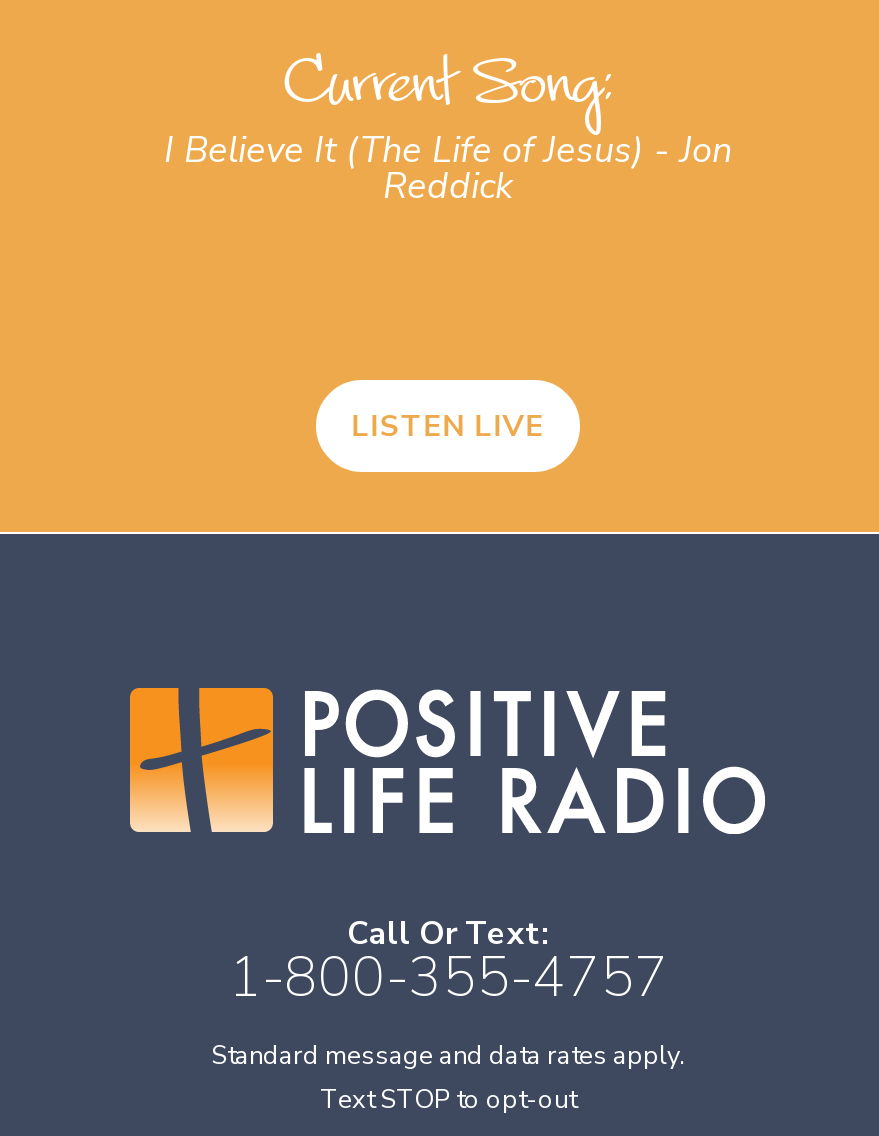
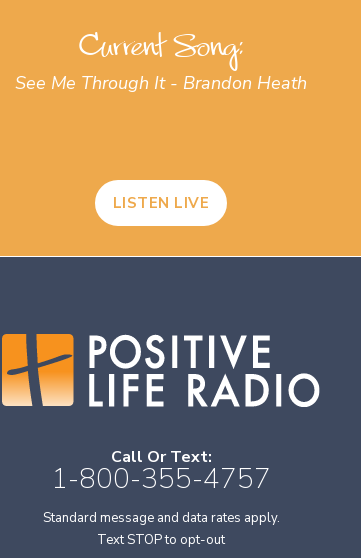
- I Believe It (The Life of Jesus) - Jon
- Reddick
+ See Me Through It - Brandon Heath
